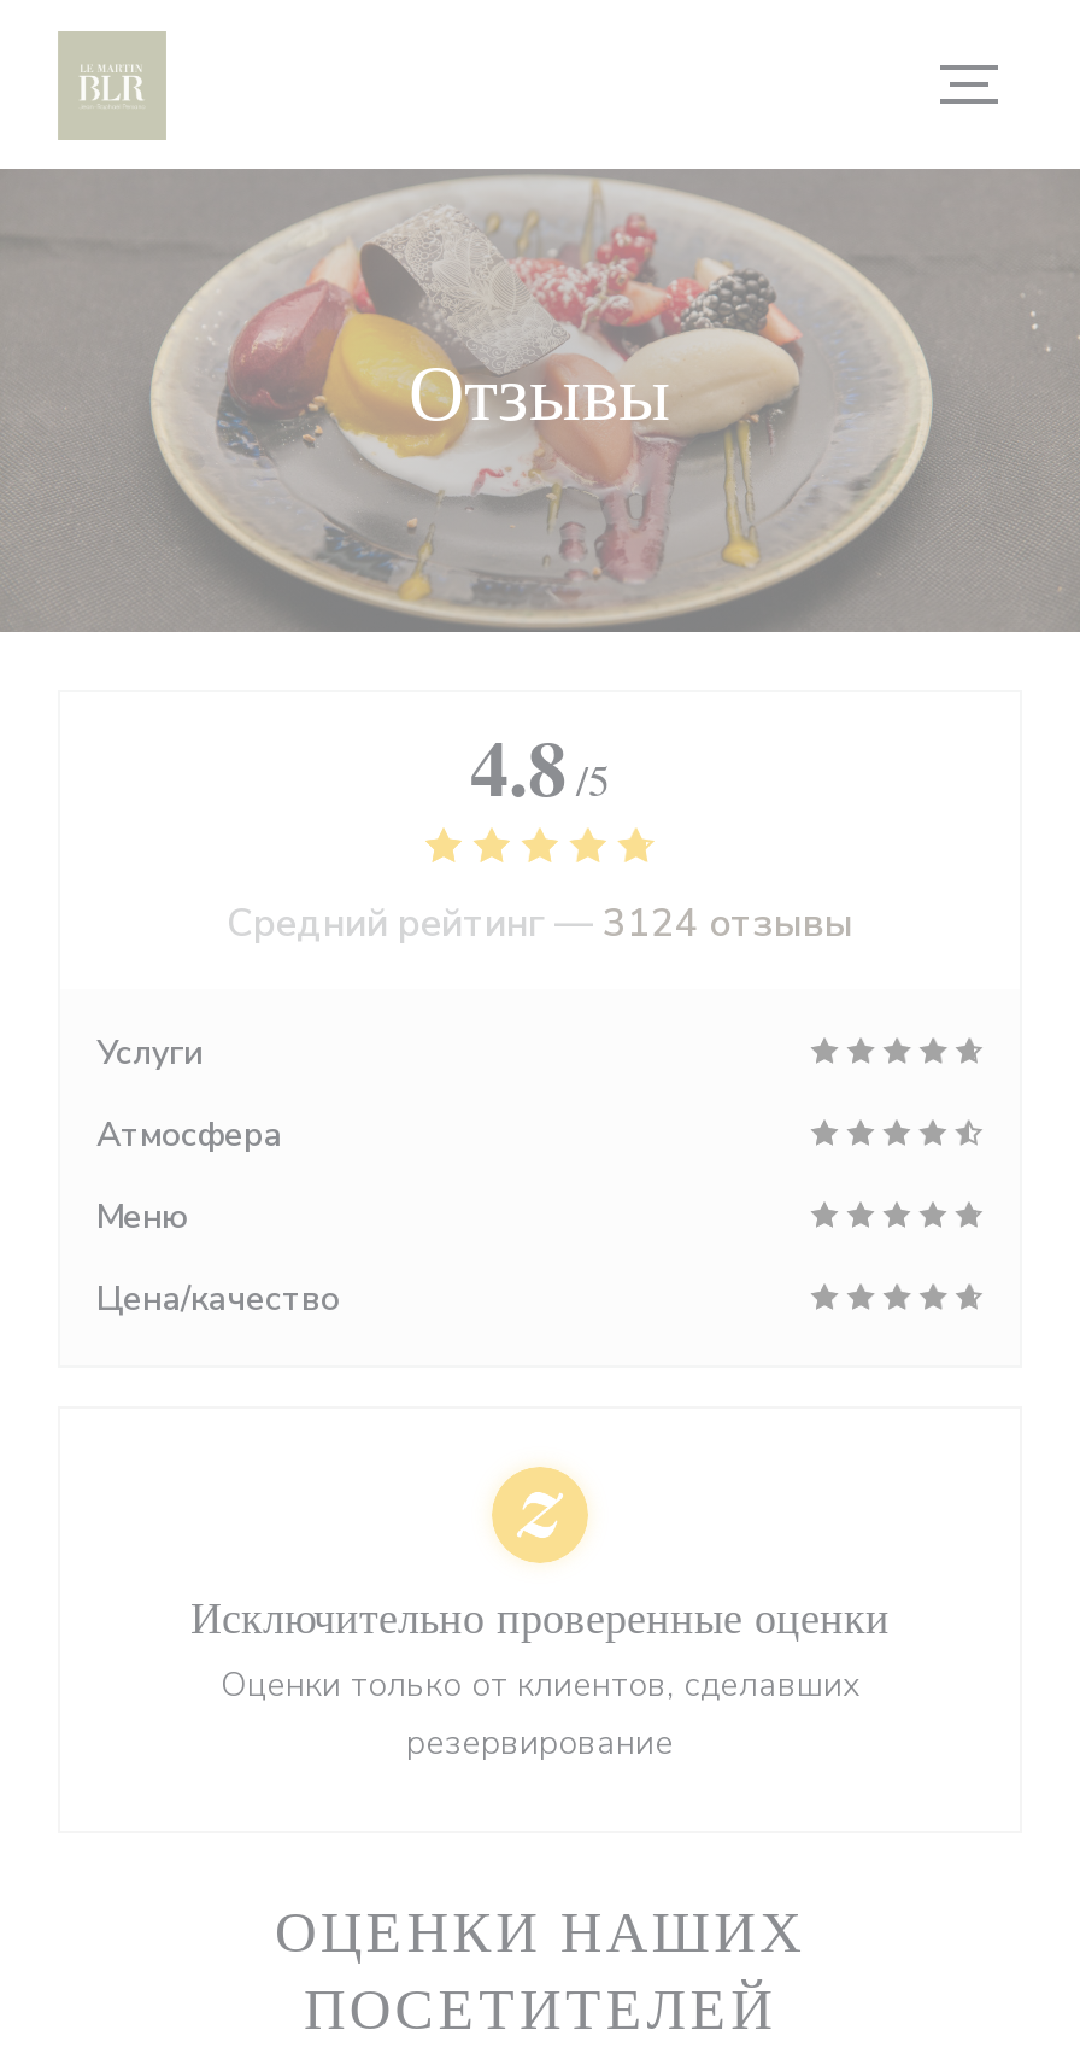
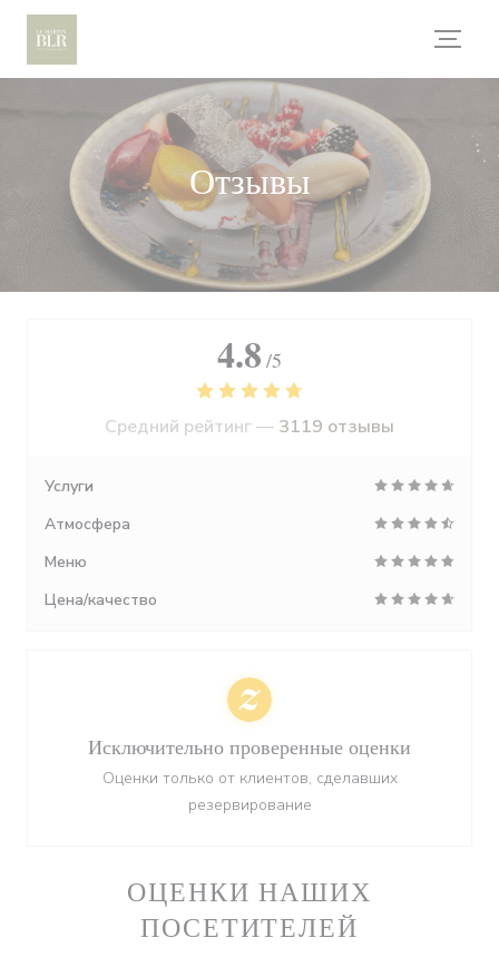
- Средний рейтинг — 3124 отзывы
+ Средний рейтинг — 3119 отзывы
